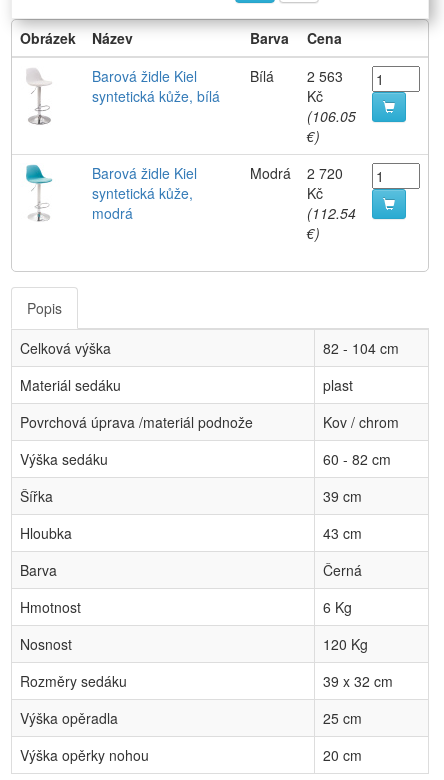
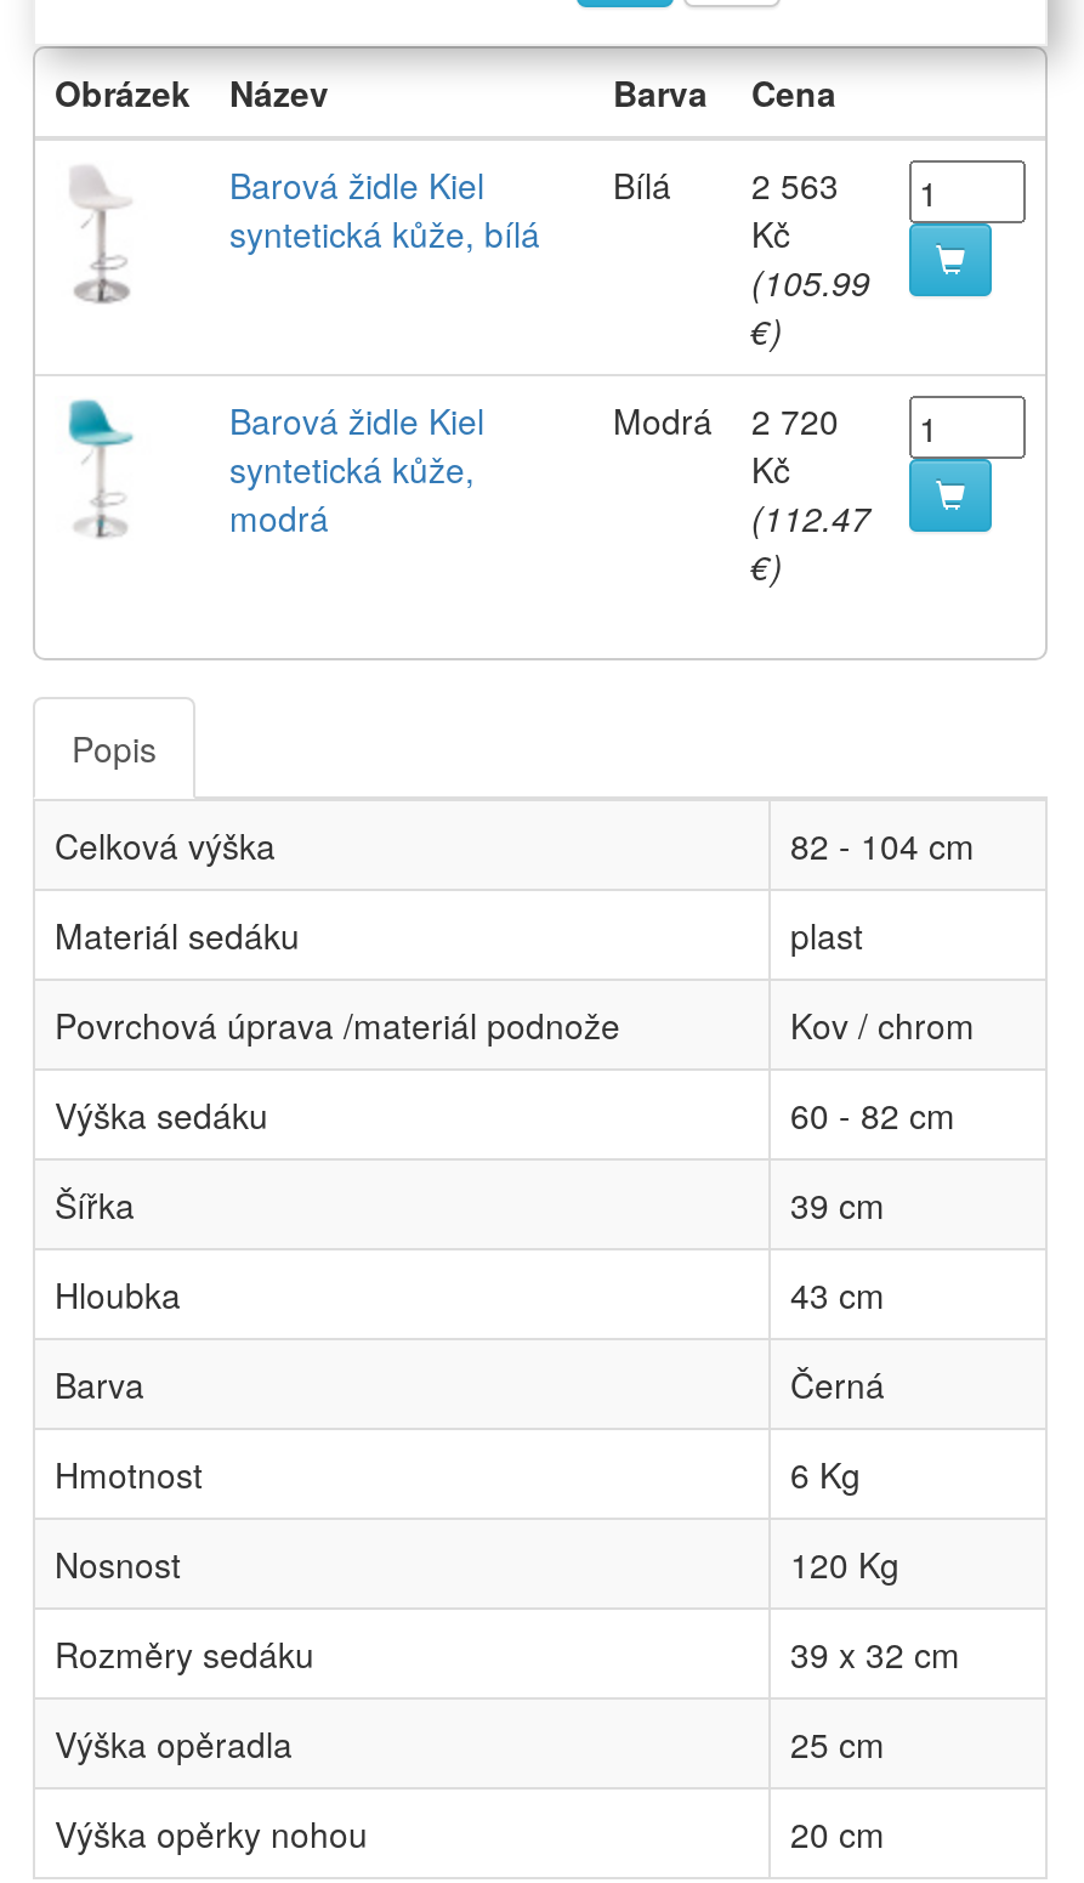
- (106.05
+ (105.99

- (112.54
+ (112.47
